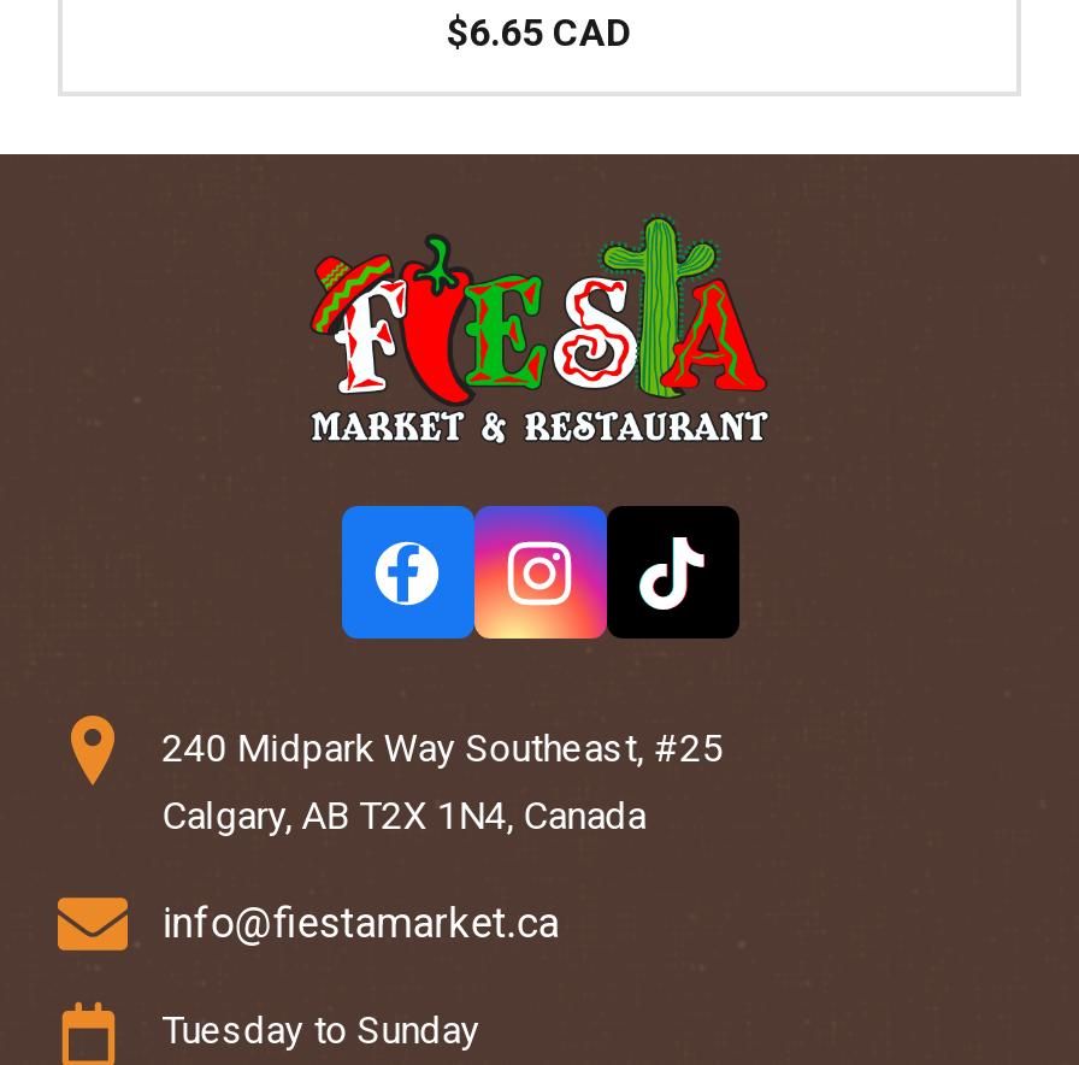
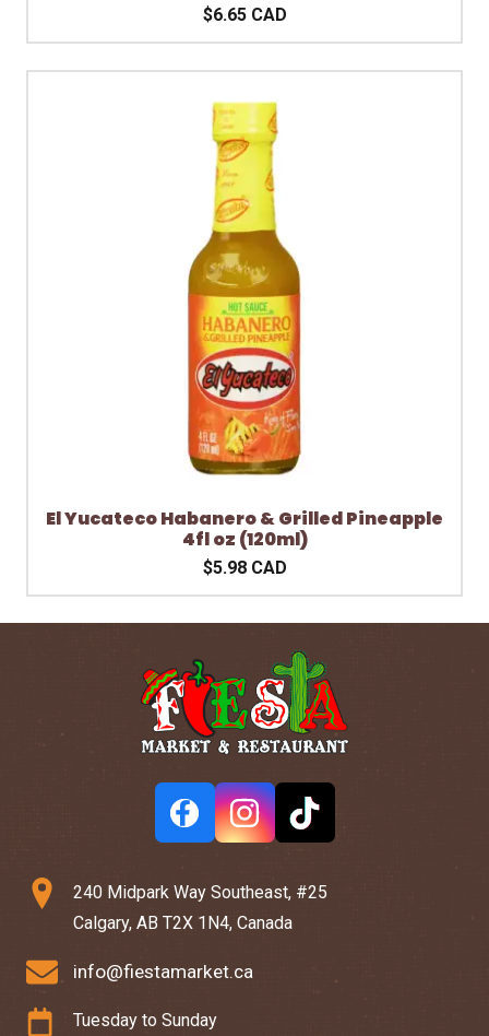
+ [image]
+ El Yucateco Habanero & Grilled Pineapple
+ 4fl oz (120ml)
+ $5.98 CAD
